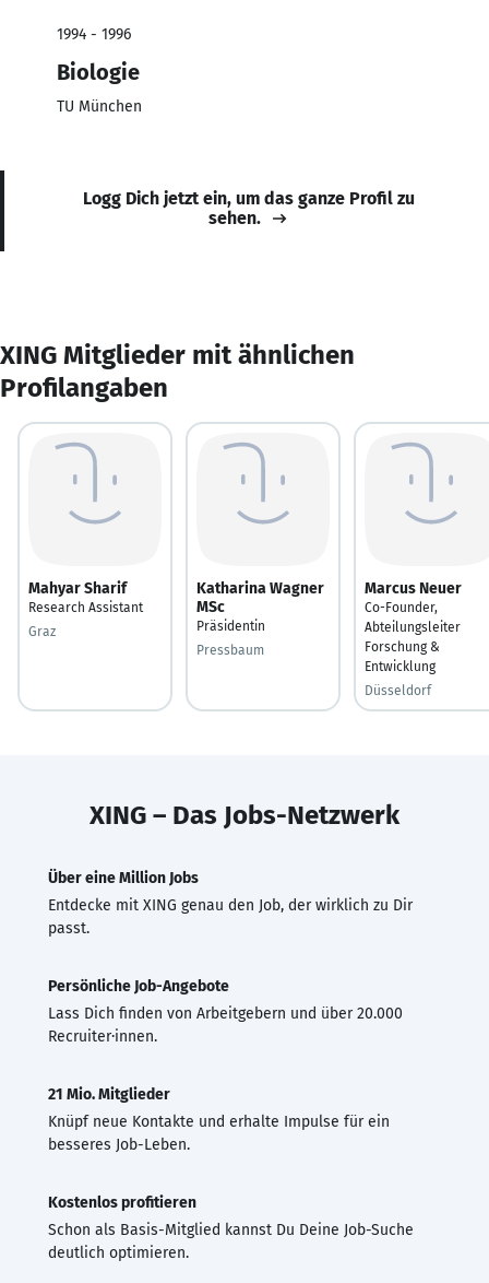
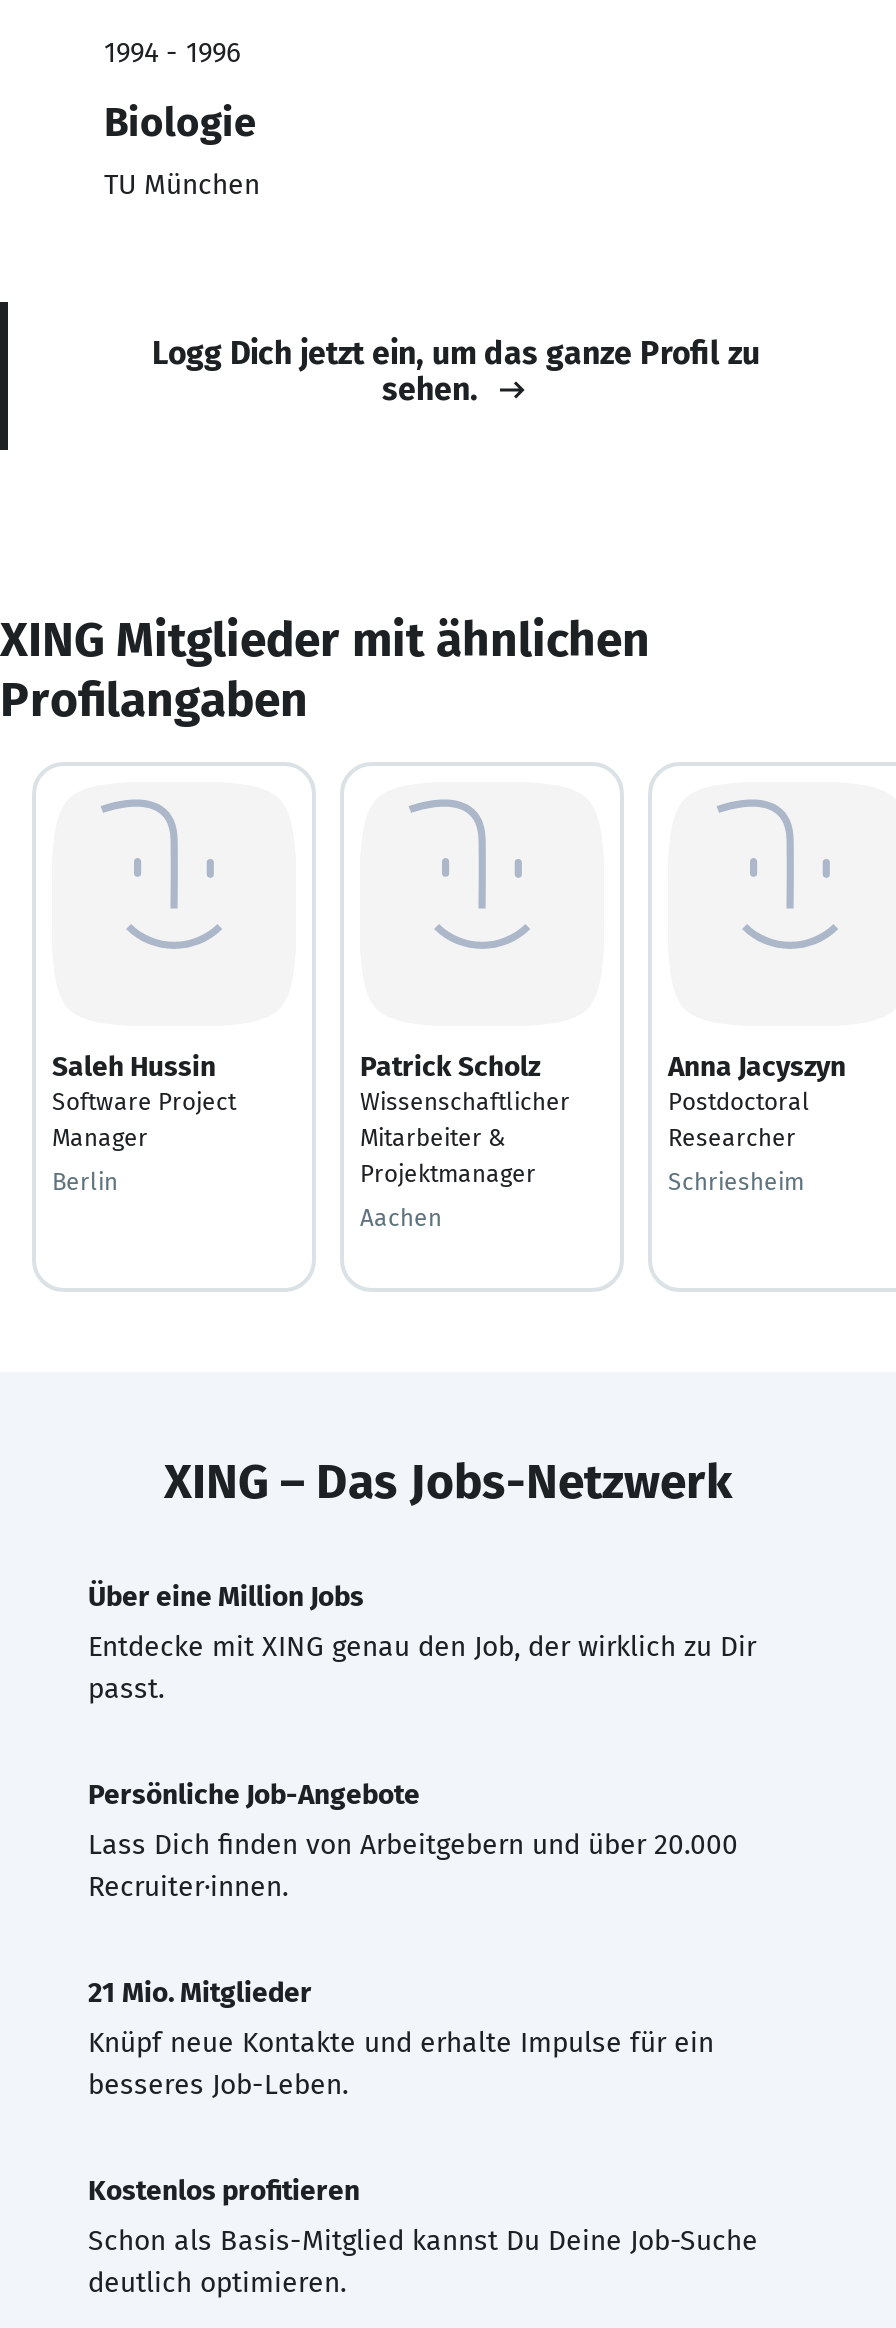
- Mahyar Sharif
- Research Assistant
+ Saleh Hussin
+ Software Project
+ Manager

- Katharina Wagner
- MSc
- Präsidentin
+ Patrick Scholz
+ Wissenschaftlicher
+ Mitarbeiter &
+ Projektmanager

- Marcus Neuer
- Co-Founder,
- Abteilungsleiter
- Forschung &
- Entwicklung
+ Anna Jacyszyn
+ Postdoctoral
+ Researcher

- Graz
+ Berlin

- Pressbaum
+ Aachen

- Düsseldorf
+ Schriesheim
